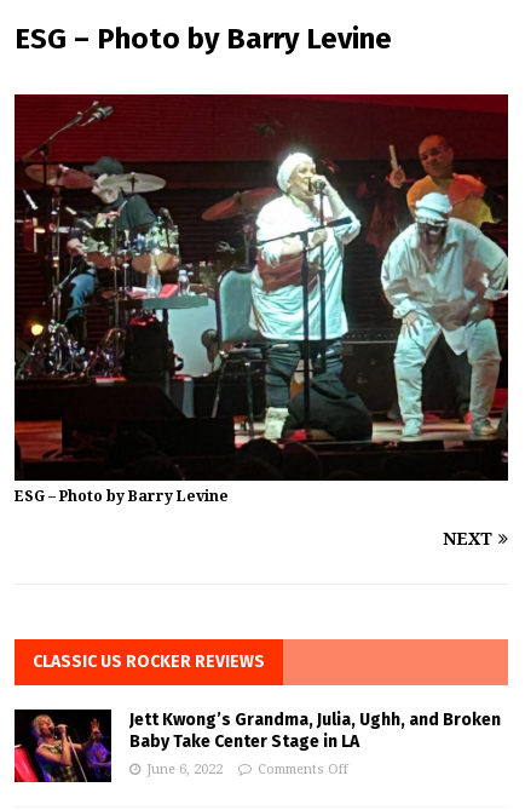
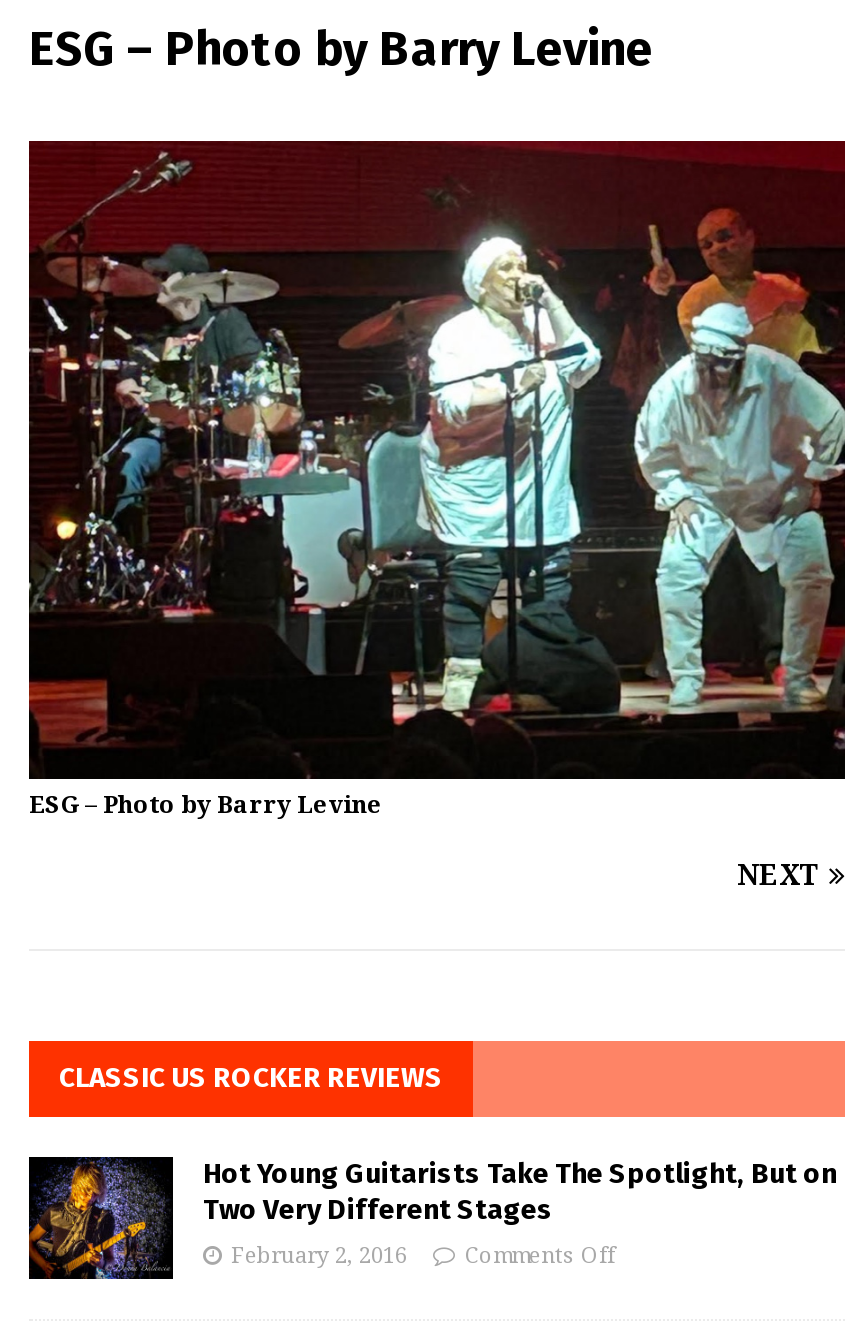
- [image]
- Jett Kwong’s Grandma, Julia, Ughh, and Broken
- Baby Take Center Stage in LA
+ [image]
+ Hot Young Guitarists Take The Spotlight, But on
+ Two Very Different Stages

- June 6, 2022
+ February 2, 2016
